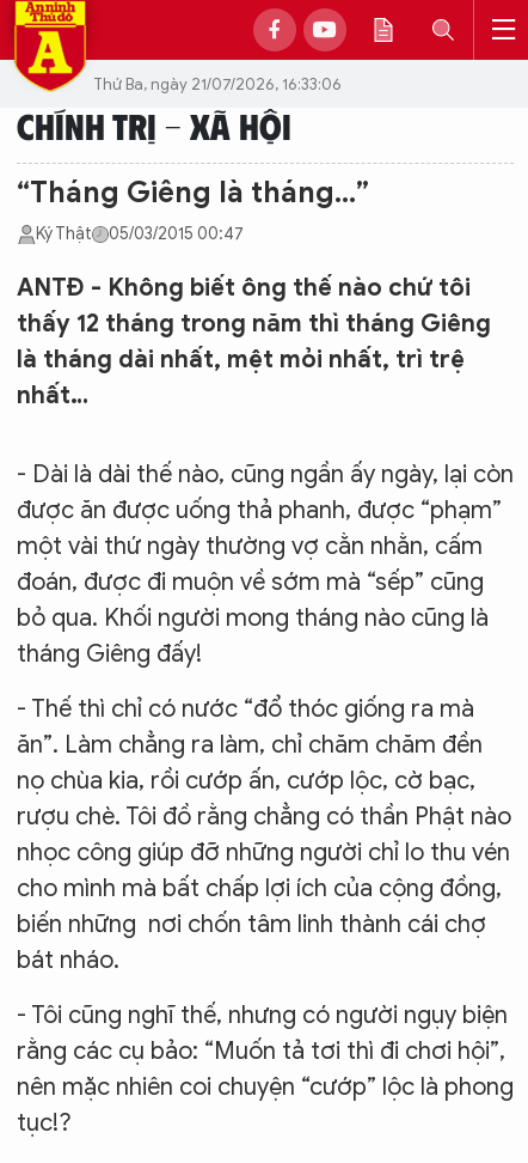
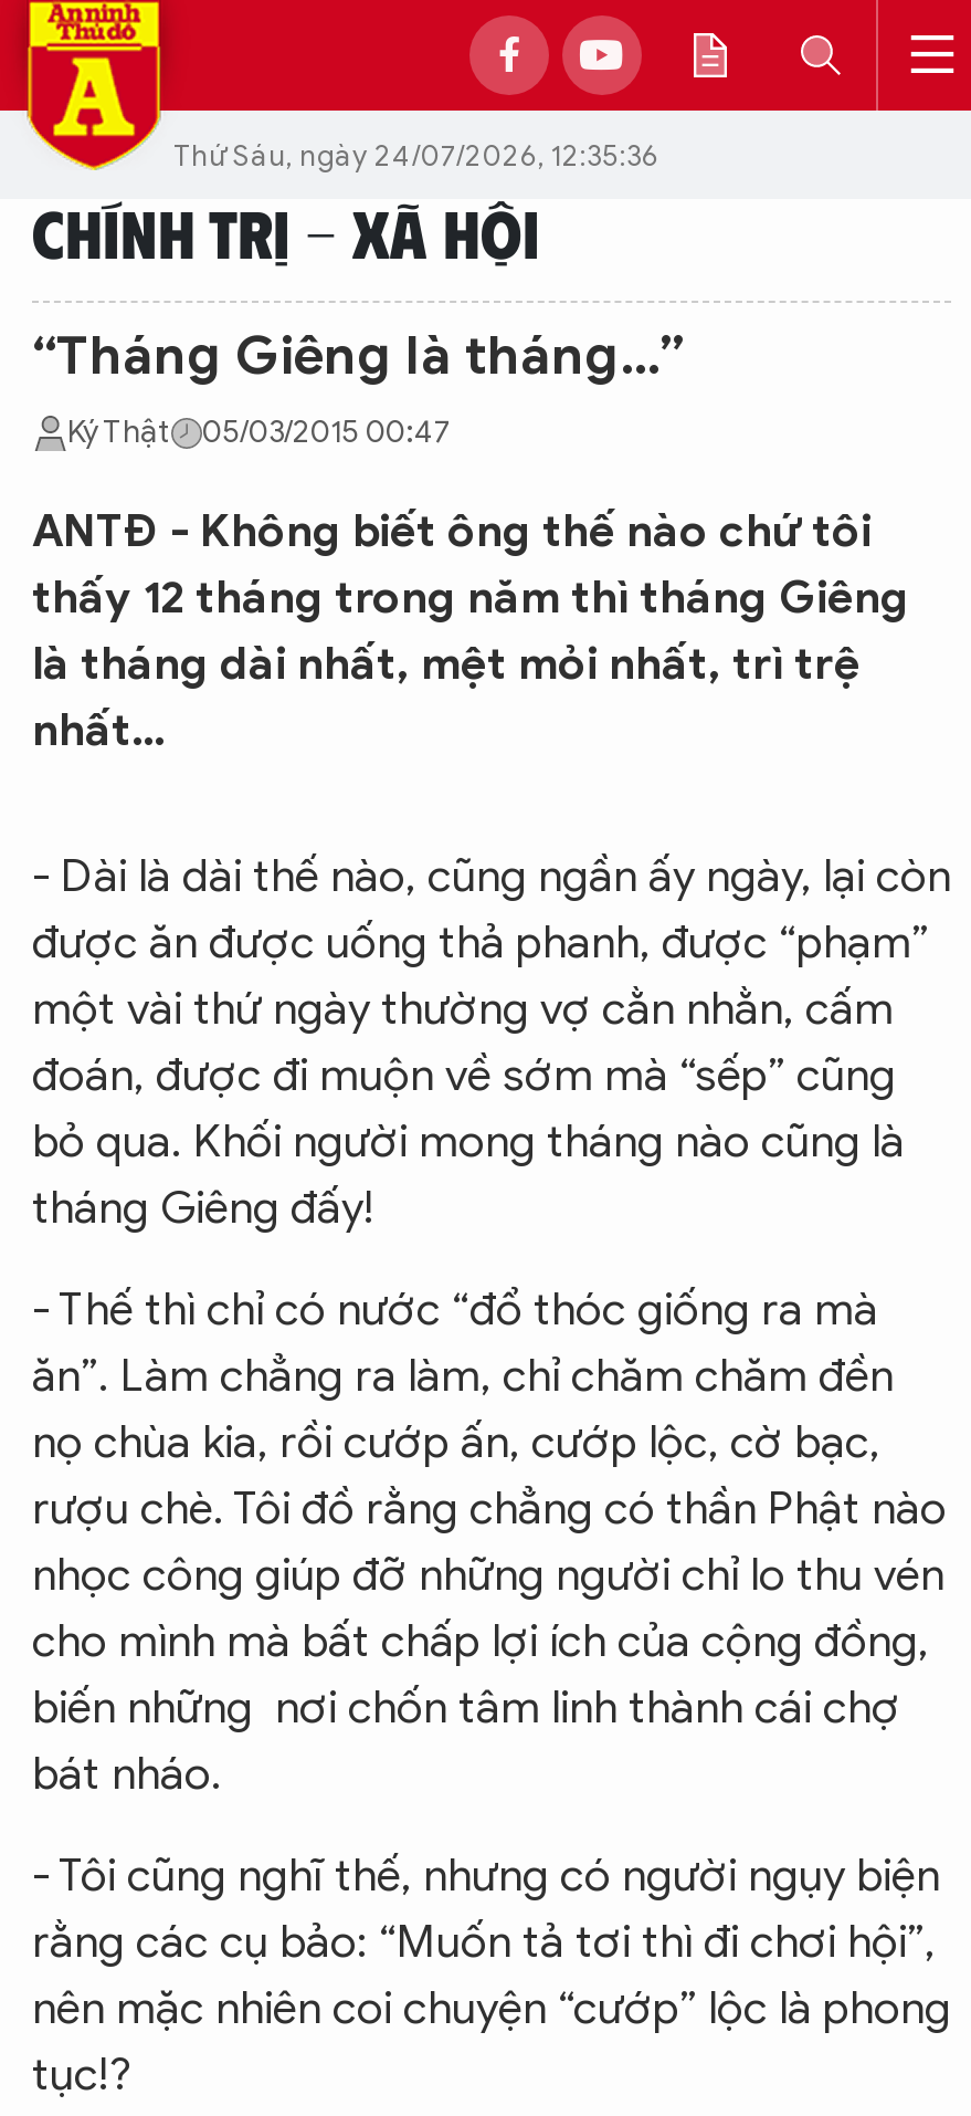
- Thứ Ba, ngày 21/07/2026, 16:33:06
+ Thứ Sáu, ngày 24/07/2026, 12:35:36
